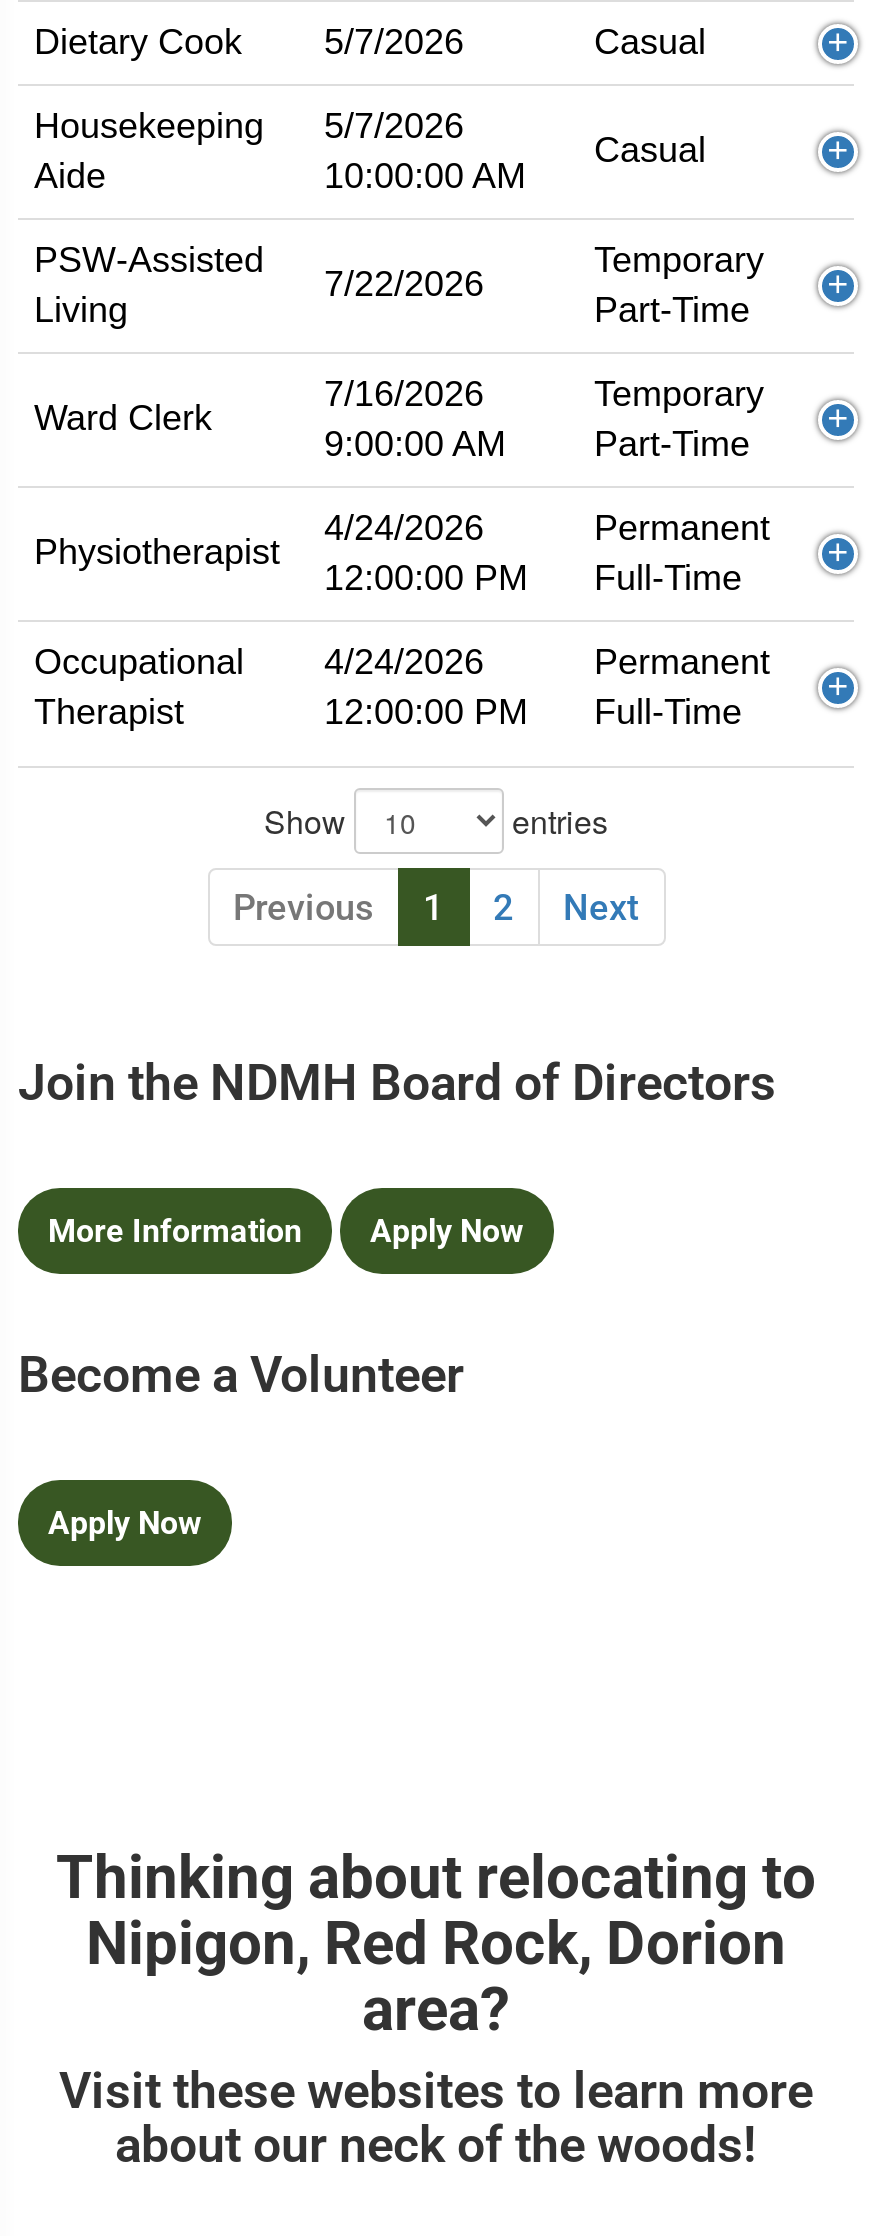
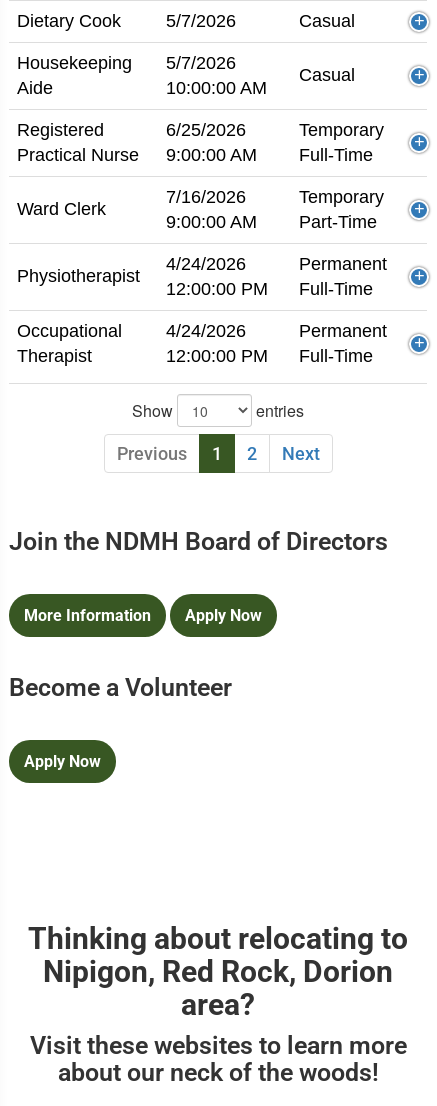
- PSW-Assisted
- Living
+ Registered
+ Practical Nurse

- 7/22/2026
+ 6/25/2026
+ 9:00:00 AM

- Part-Time
+ Full-Time
